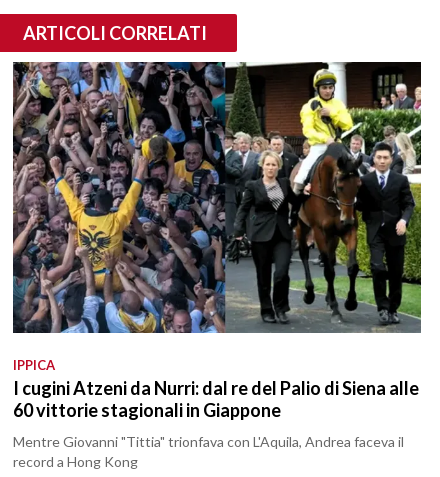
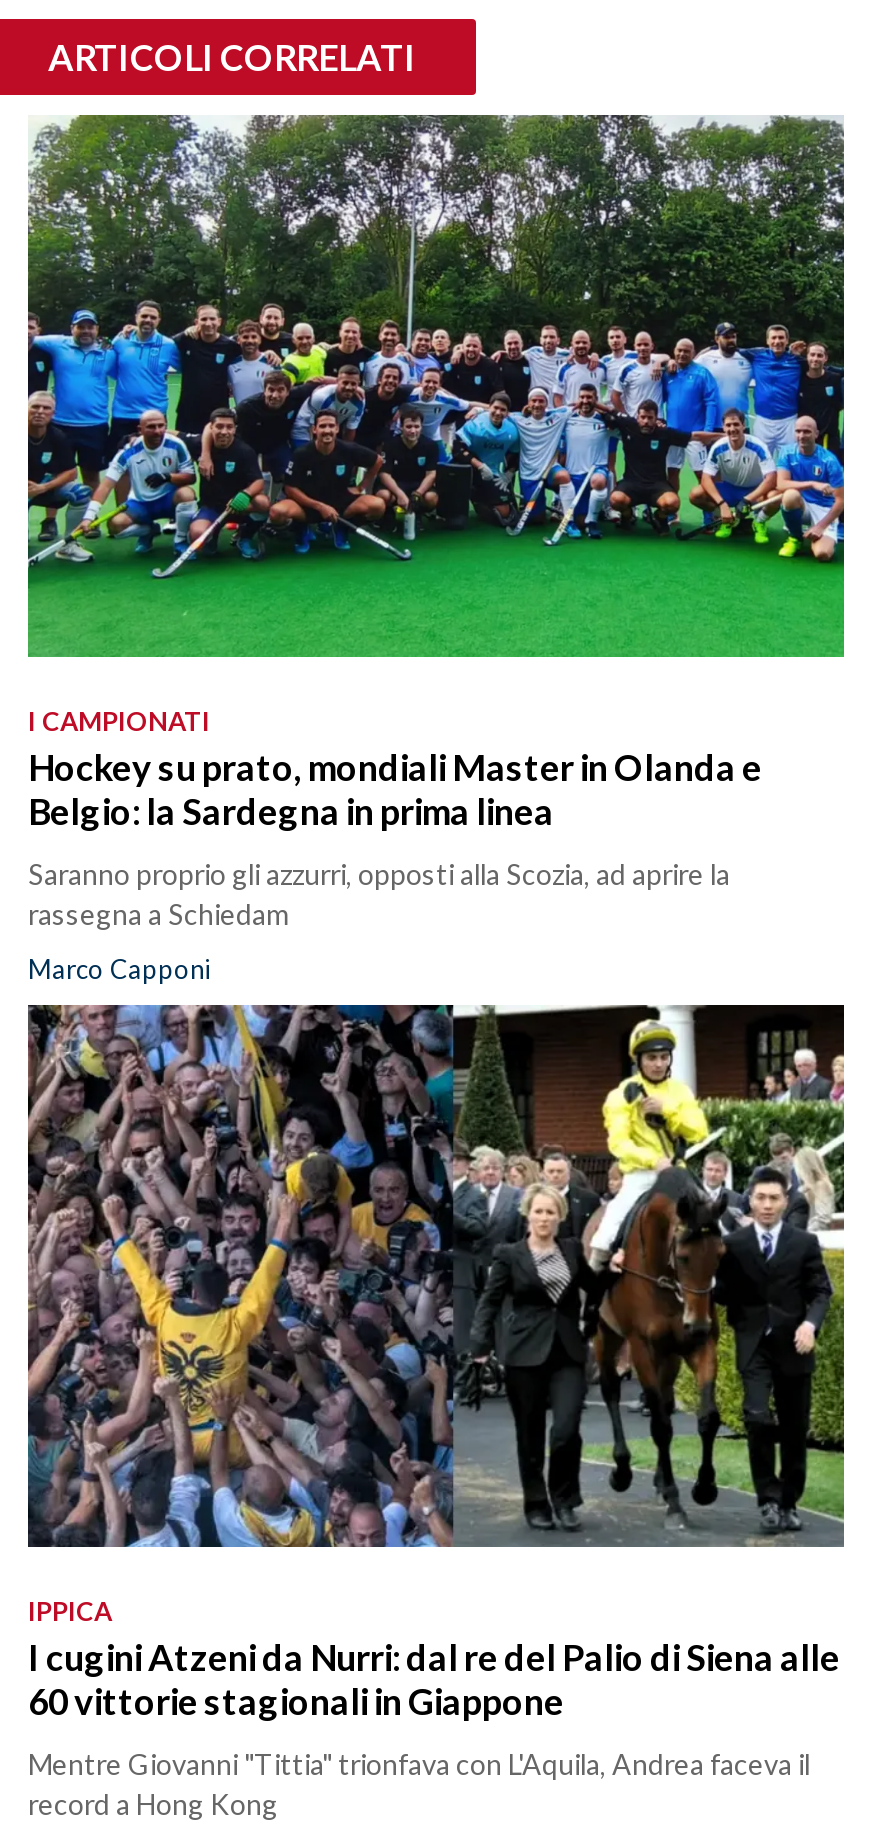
+ [image]
+ I CAMPIONATI
+ Hockey su prato, mondiali Master in Olanda e
+ Belgio: la Sardegna in prima linea
+ Saranno proprio gli azzurri, opposti alla Scozia, ad aprire la
+ rassegna a Schiedam
+ Marco Capponi
